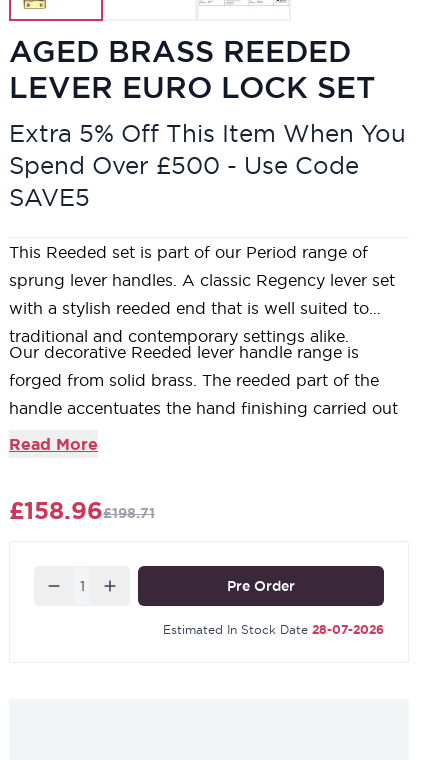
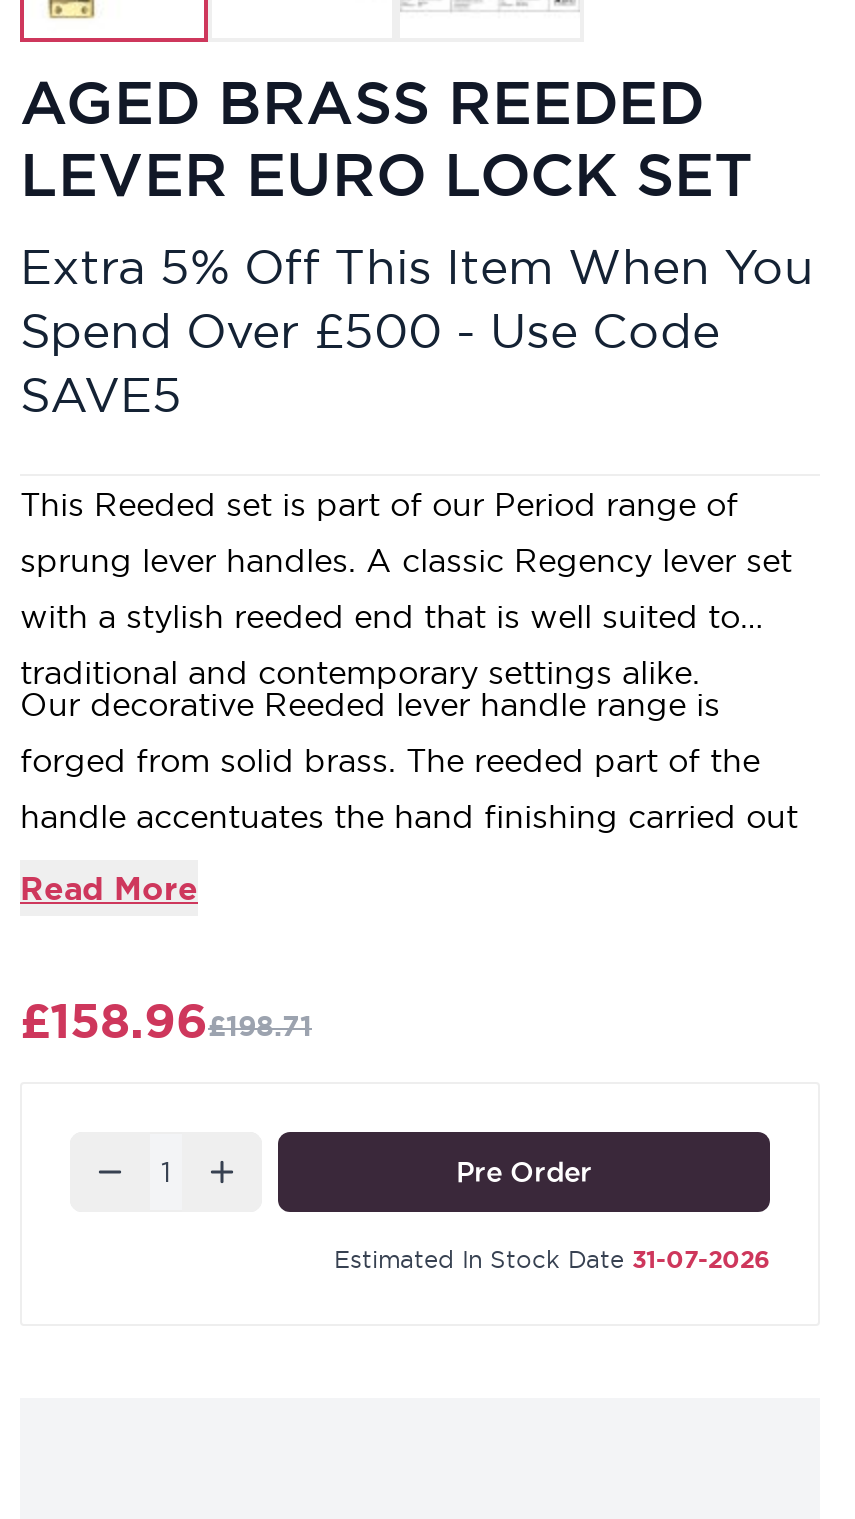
- Estimated In Stock Date 28-07-2026
+ Estimated In Stock Date 31-07-2026
